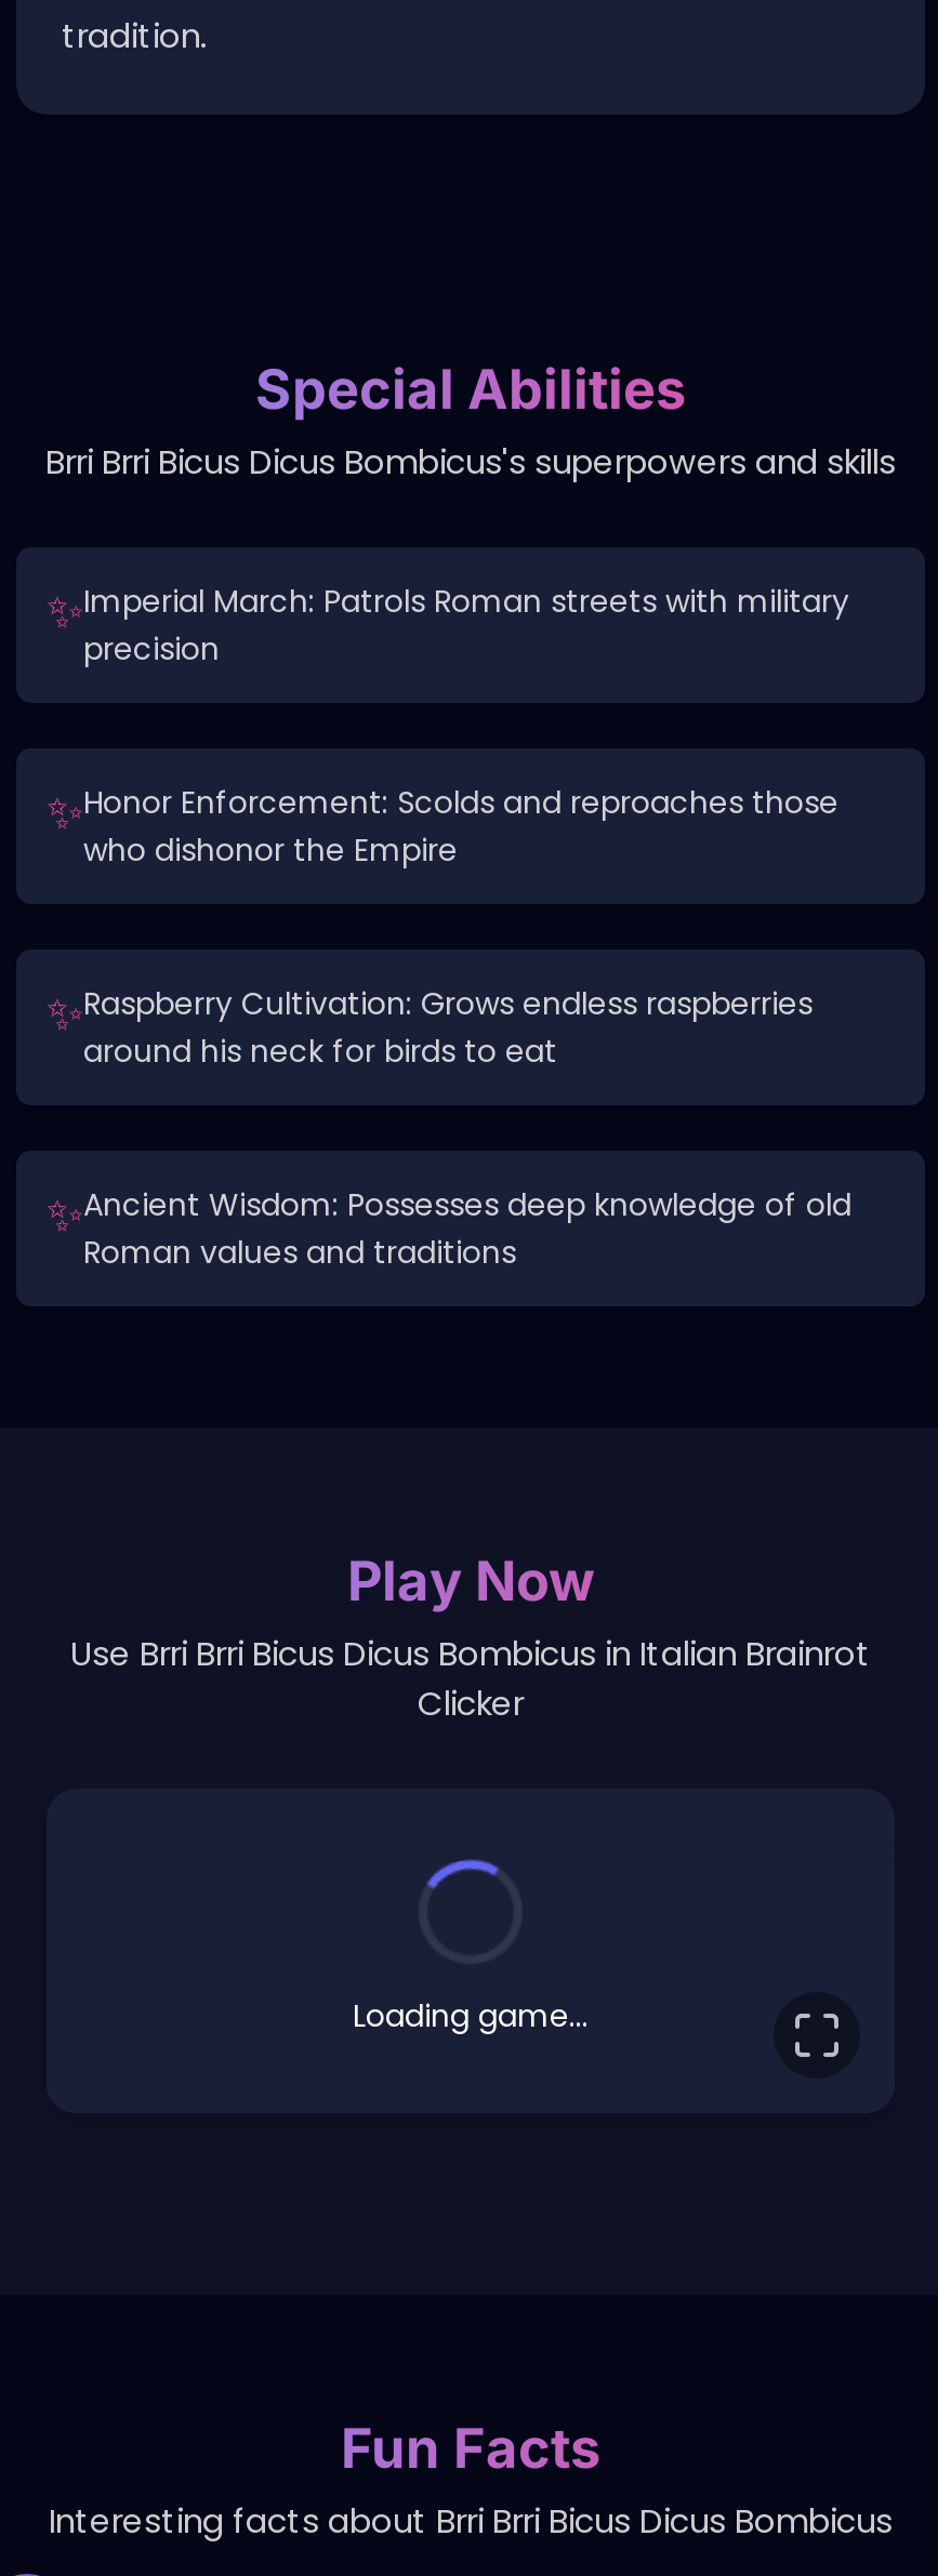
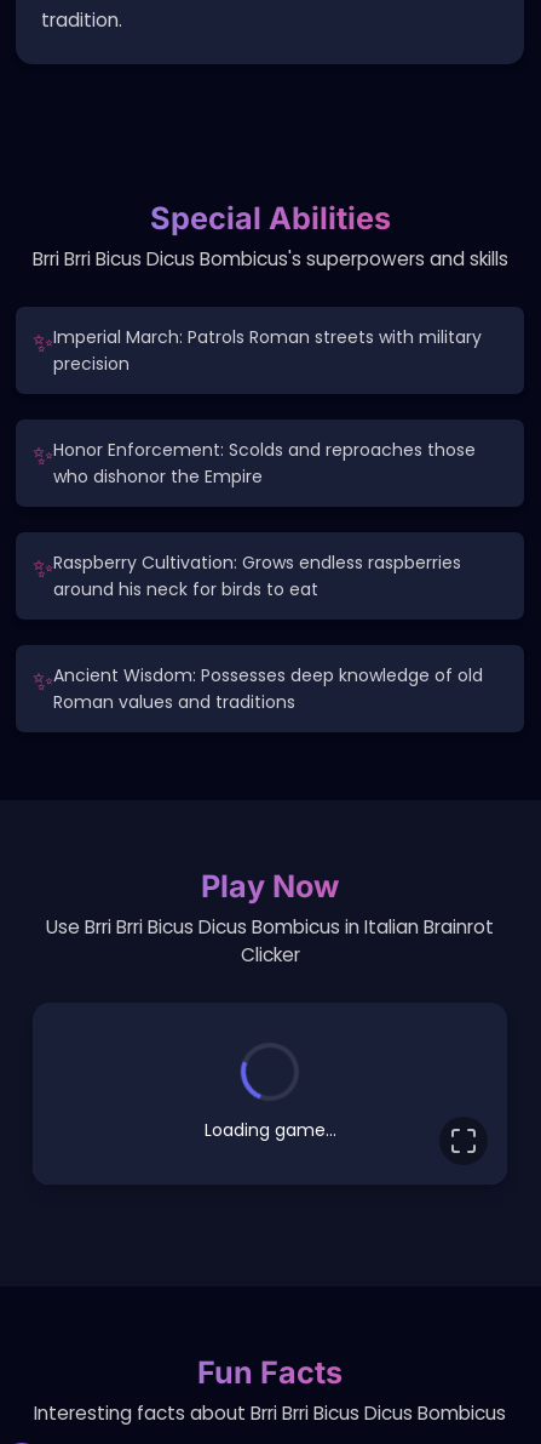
- [image]
+ [image]
